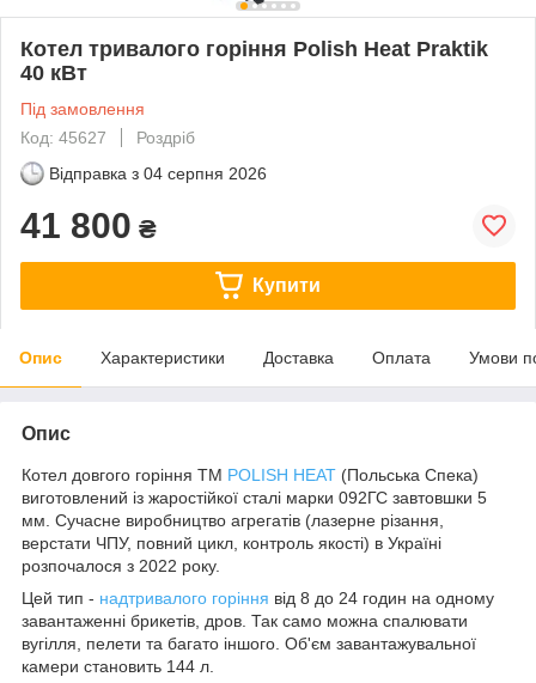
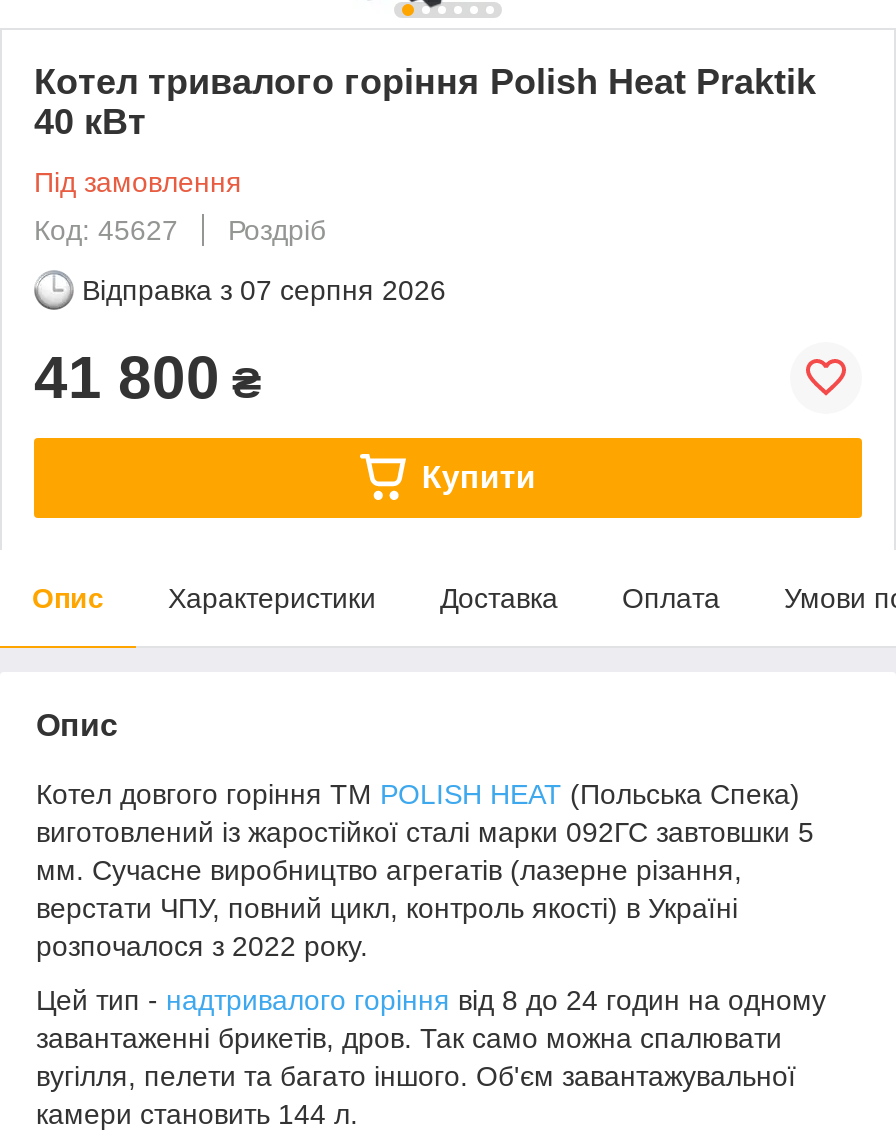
- Відправка з 04 серпня 2026
+ Відправка з 07 серпня 2026
